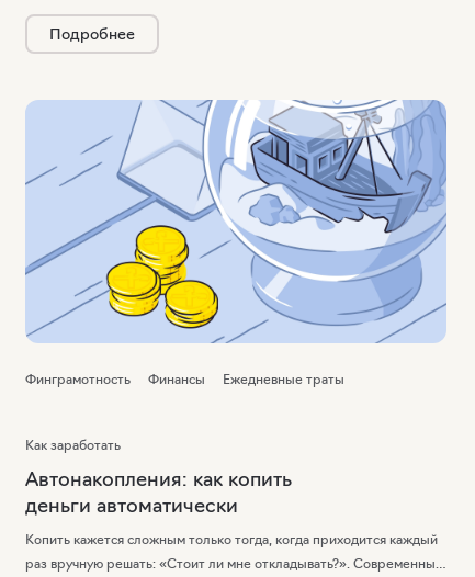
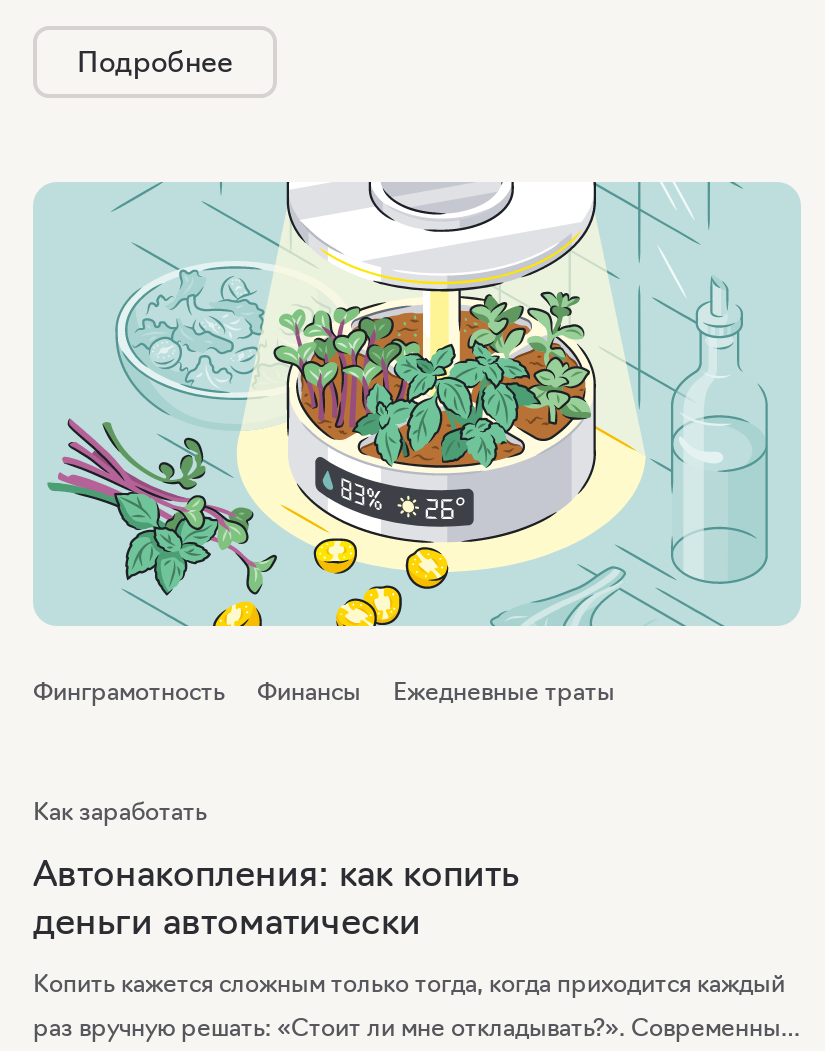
- [image]
+ [image]
